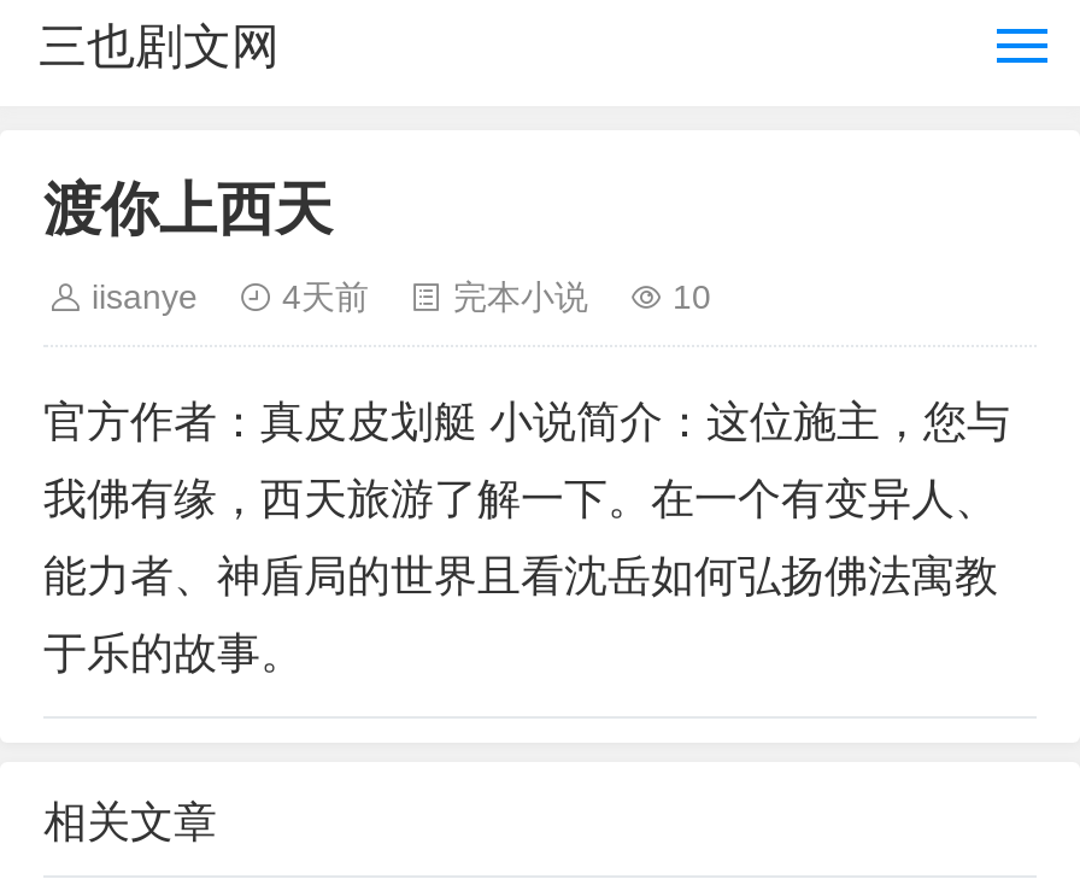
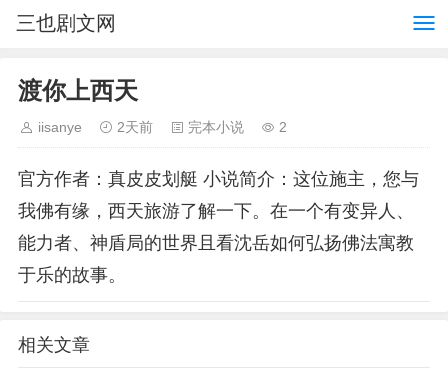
- 4天前
+ 2天前

- 10
+ 2
